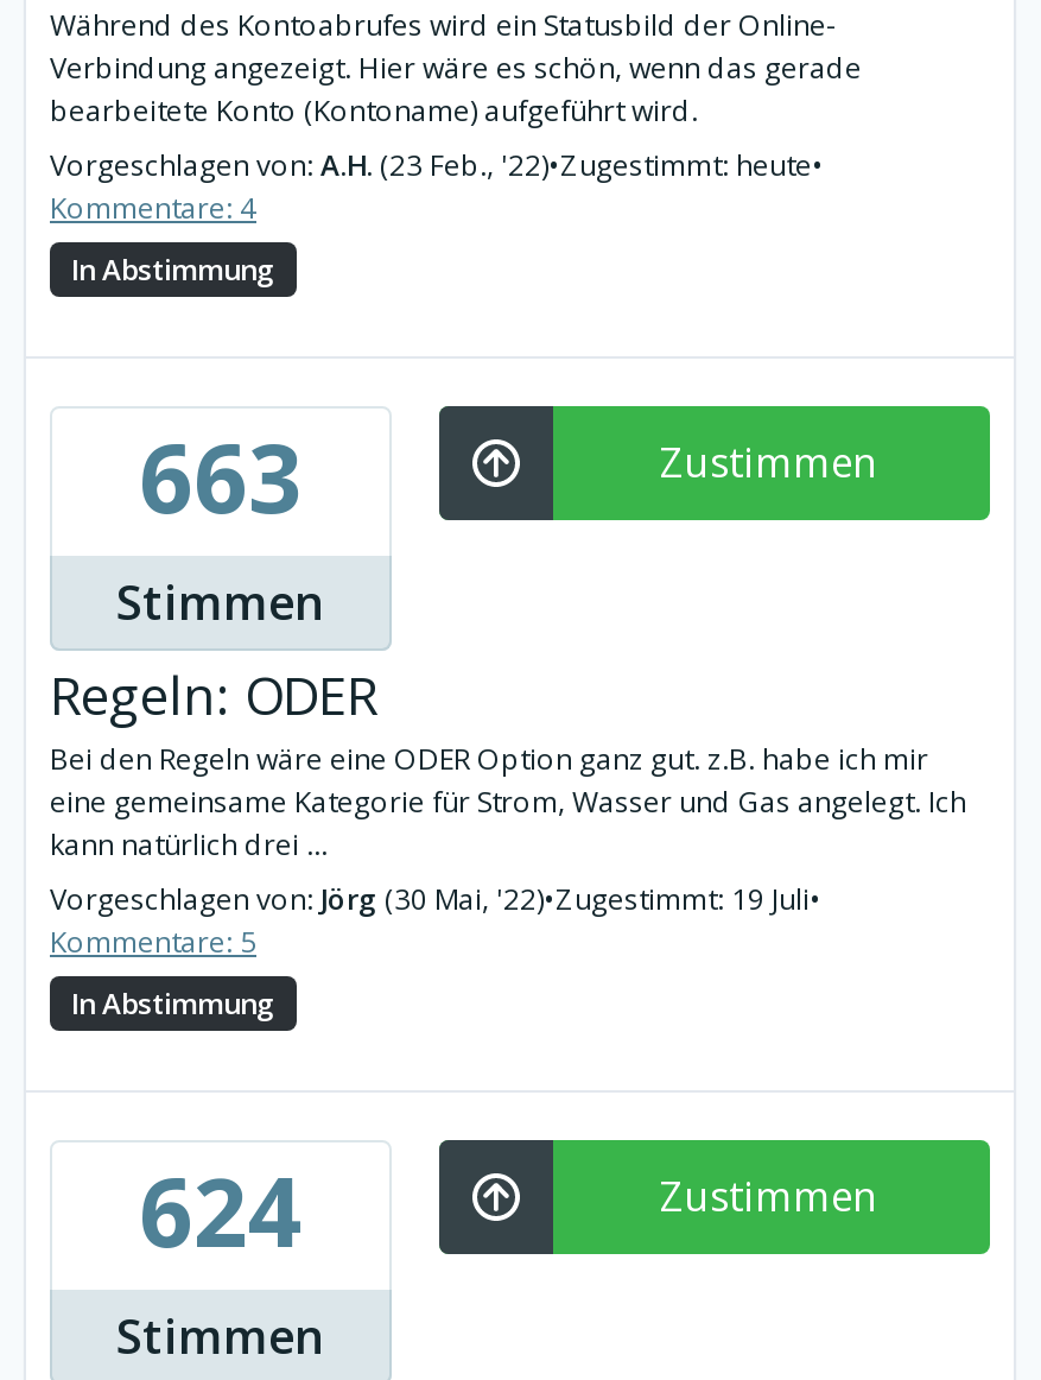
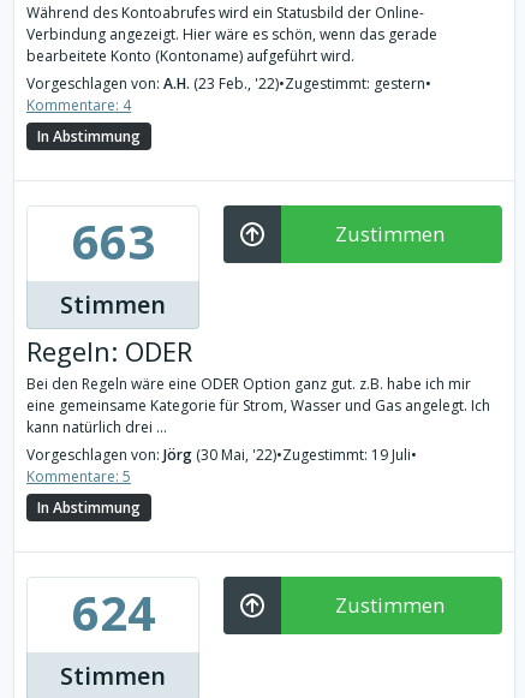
- Vorgeschlagen von: A.H. (23 Feb., '22)•Zugestimmt: heute•
+ Vorgeschlagen von: A.H. (23 Feb., '22)•Zugestimmt: gestern•
